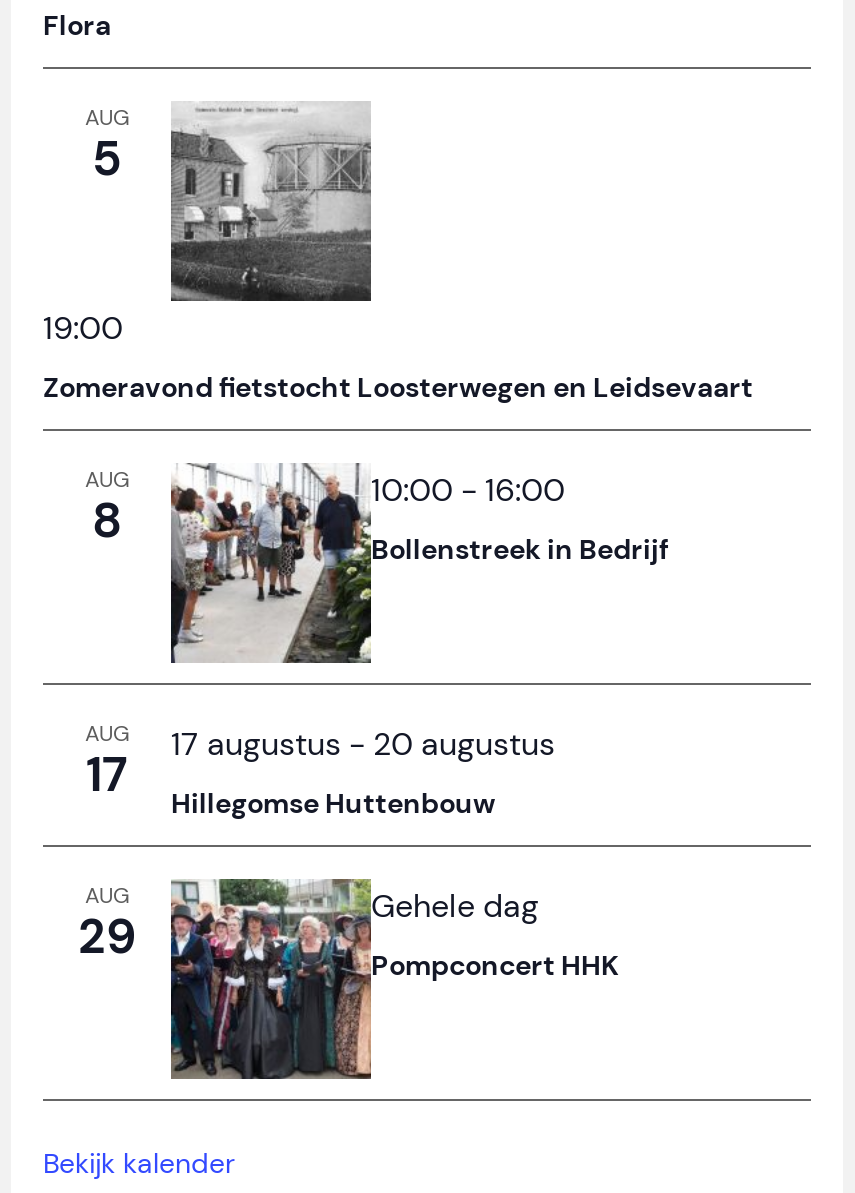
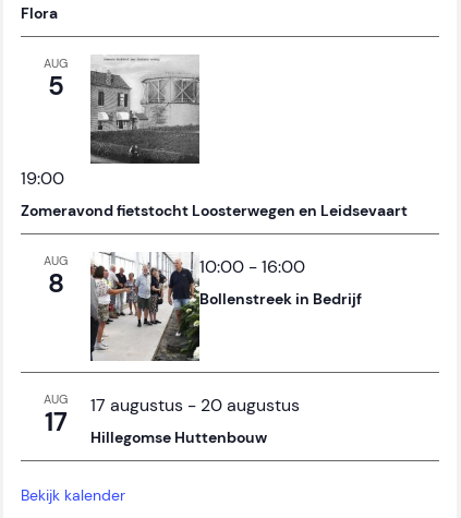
- [image]
- AUG
- 29
- Gehele dag
- Pompconcert HHK
